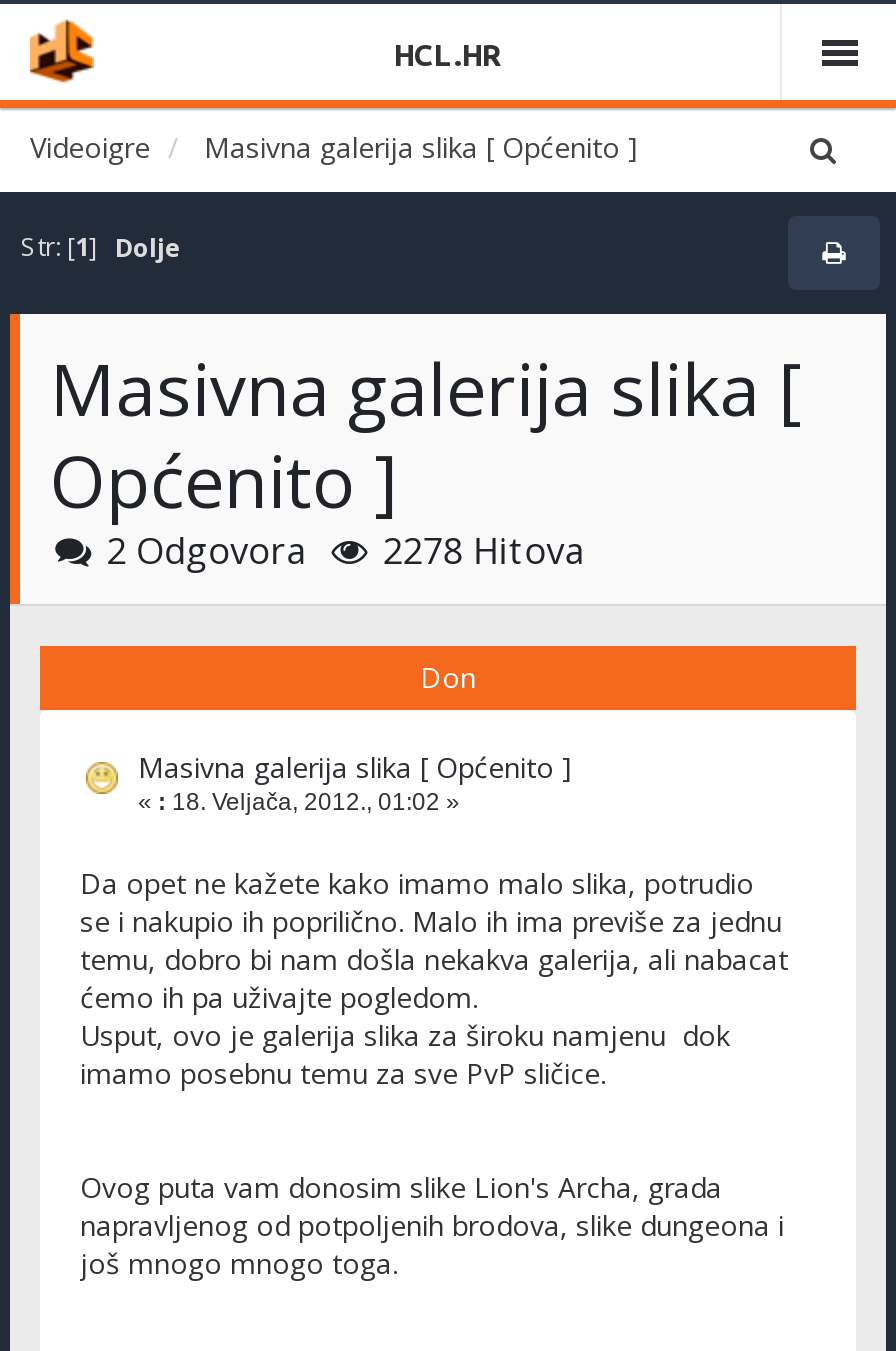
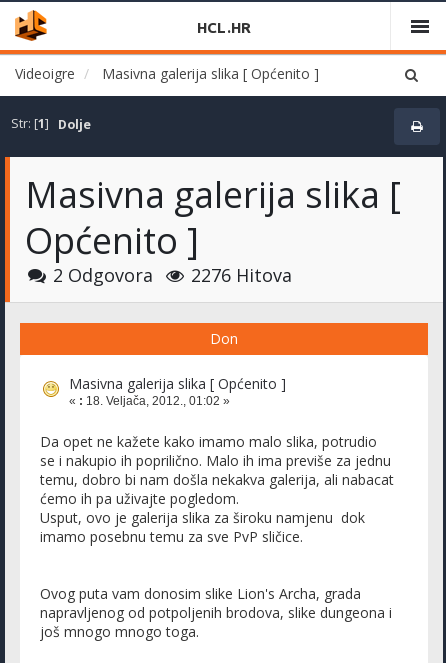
- 2 Odgovora 2278 Hitova
+ 2 Odgovora 2276 Hitova
